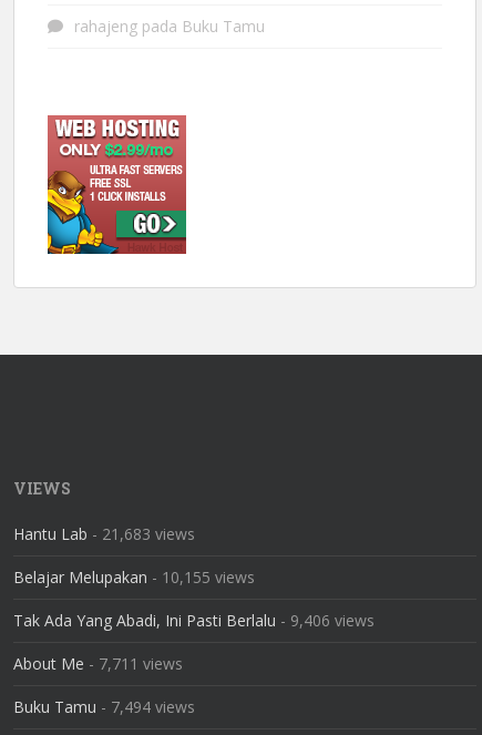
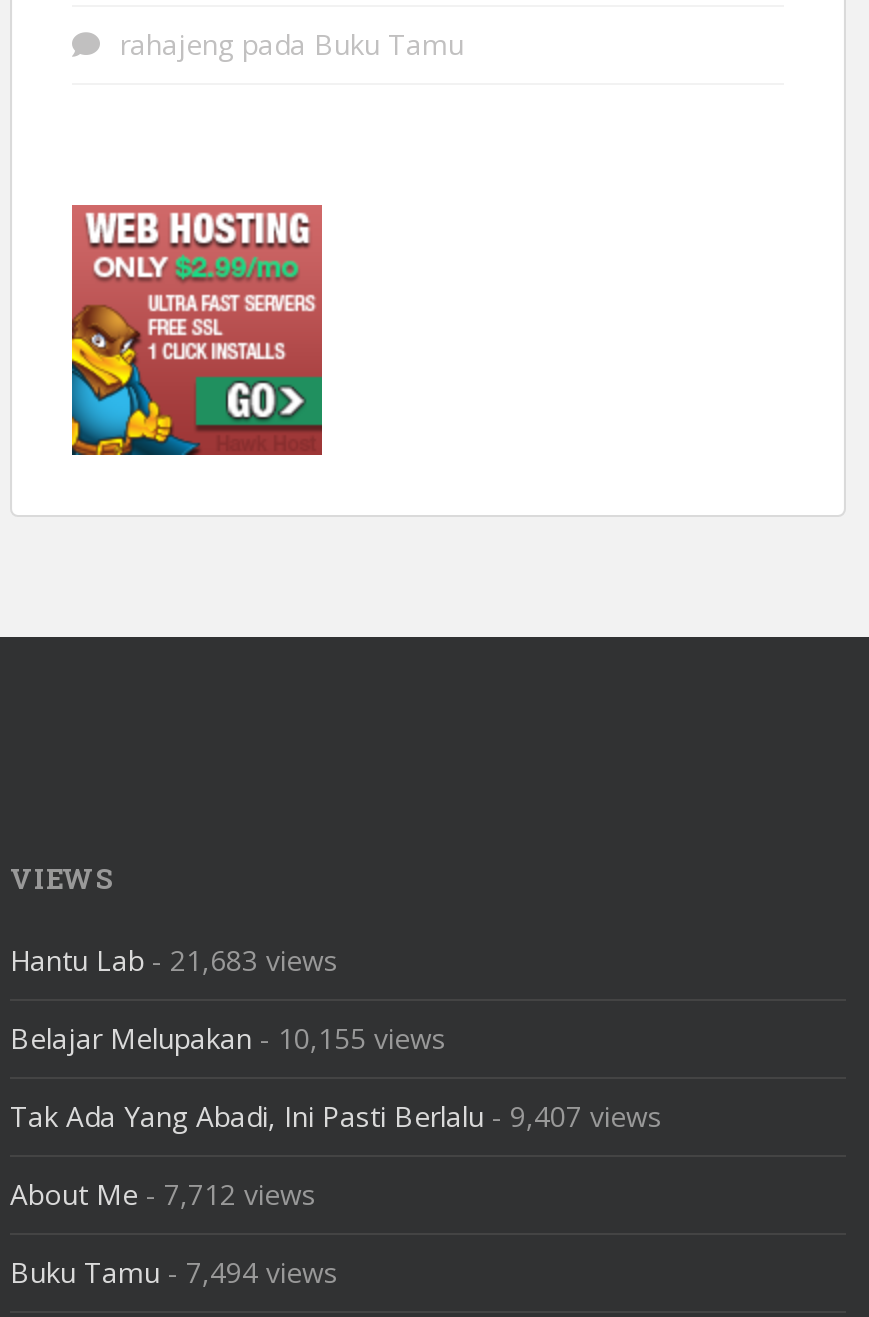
- Tak Ada Yang Abadi, Ini Pasti Berlalu - 9,406 views
+ Tak Ada Yang Abadi, Ini Pasti Berlalu - 9,407 views

- About Me - 7,711 views
+ About Me - 7,712 views
